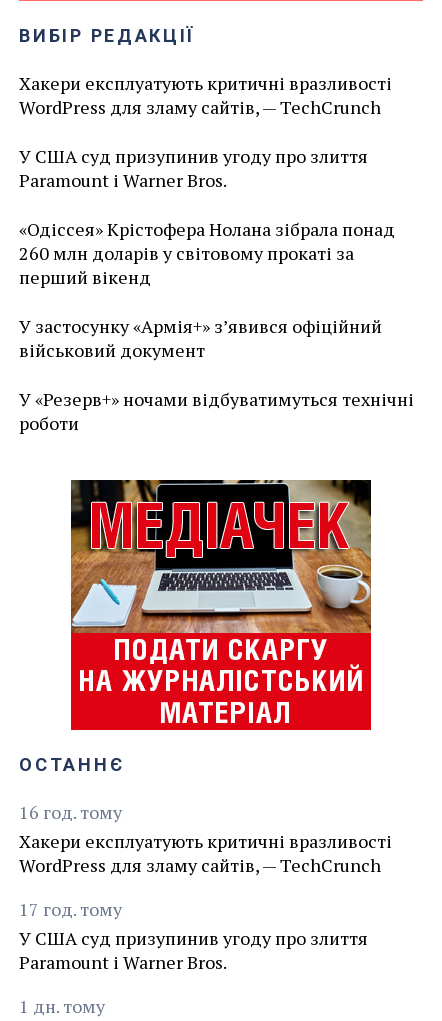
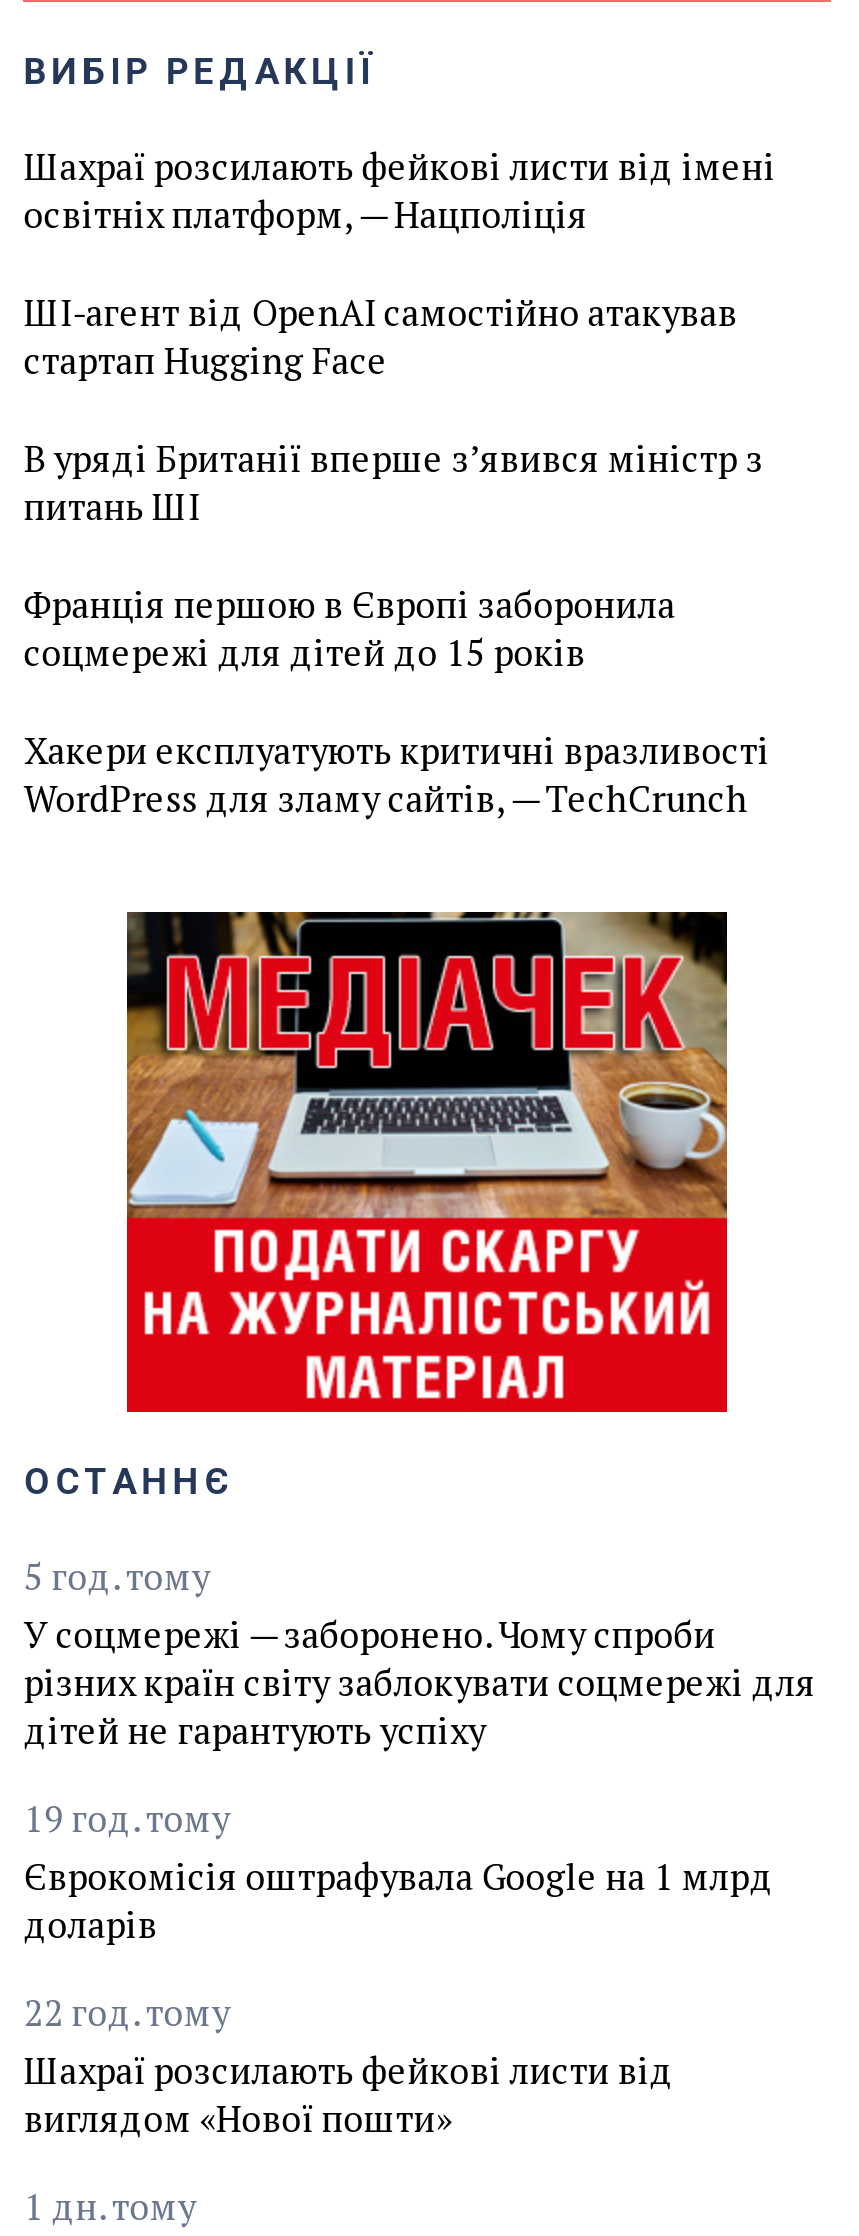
+ Шахраї розсилають фейкові листи від імені
+ освітніх платформ, — Нацполіція
+ ШІ-агент від OpenAI самостійно атакував
+ стартап Hugging Face
+ В уряді Британії вперше зʼявився міністр з
+ питань ШІ
+ Франція першою в Європі заборонила
+ соцмережі для дітей до 15 років

moved down: Хакери експлуатують критичні вразливості | WordPress для зламу сайтів, — TechCrunch

- У США суд призупинив угоду про злиття
- Paramount і Warner Bros.
- «Одіссея» Крістофера Нолана зібрала понад
- 260 млн доларів у світовому прокаті за
- перший вікенд
- У застосунку «Армія+» зʼявився офіційний
- військовий документ
- У «Резерв+» ночами відбуватимуться технічні
- роботи

moved up: [image] | ОСТАННЄ

- 16 год. тому
- Хакери експлуатують критичні вразливості
- WordPress для зламу сайтів, — TechCrunch
- 17 год. тому
- У США суд призупинив угоду про злиття
- Paramount і Warner Bros.
+ 5 год. тому
+ У соцмережі — заборонено. Чому спроби
+ різних країн світу заблокувати соцмережі для
+ дітей не гарантують успіху
+ 19 год. тому
+ Єврокомісія оштрафувала Google на 1 млрд
+ доларів
+ 22 год. тому
+ Шахраї розсилають фейкові листи від
+ виглядом «Нової пошти»
